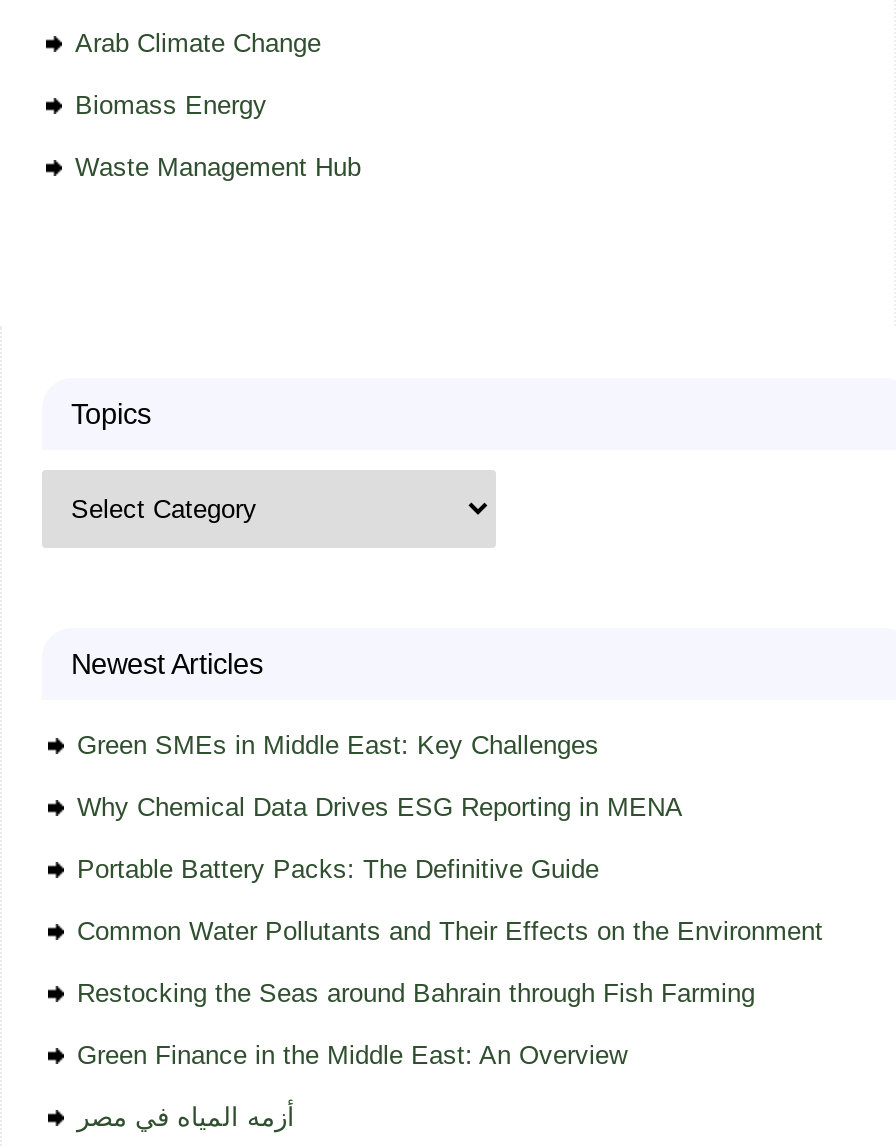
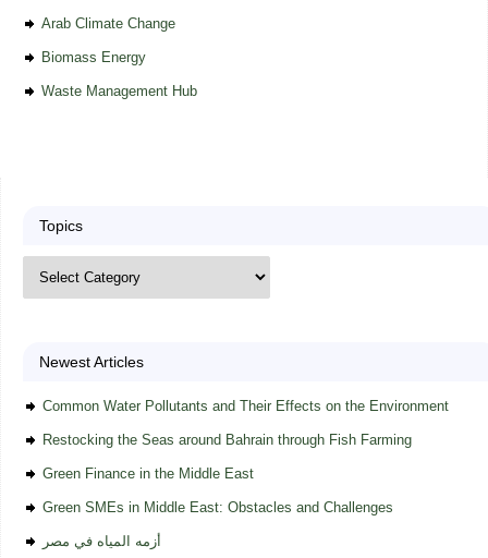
- Green SMEs in Middle East: Key Challenges
- Why Chemical Data Drives ESG Reporting in MENA
- Portable Battery Packs: The Definitive Guide

moved up: Common Water Pollutants and Their Effects on the Environment | Restocking the Seas around Bahrain through Fish Farming

- Green Finance in the Middle East: An Overview
+ Green Finance in the Middle East
+ Green SMEs in Middle East: Obstacles and Challenges
